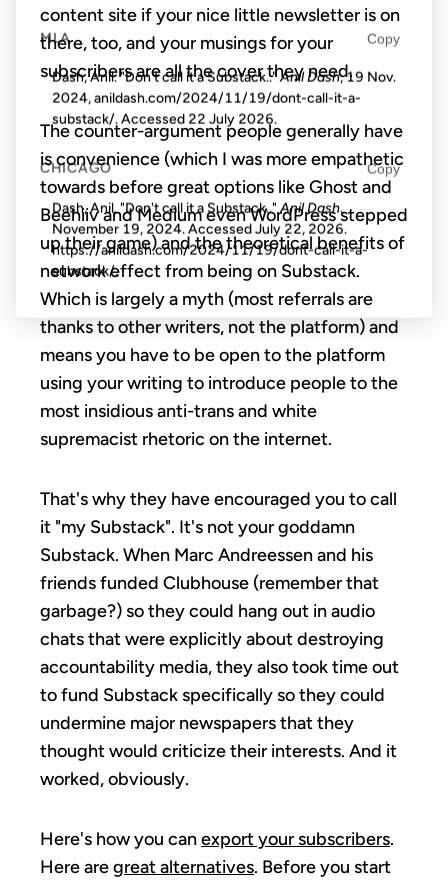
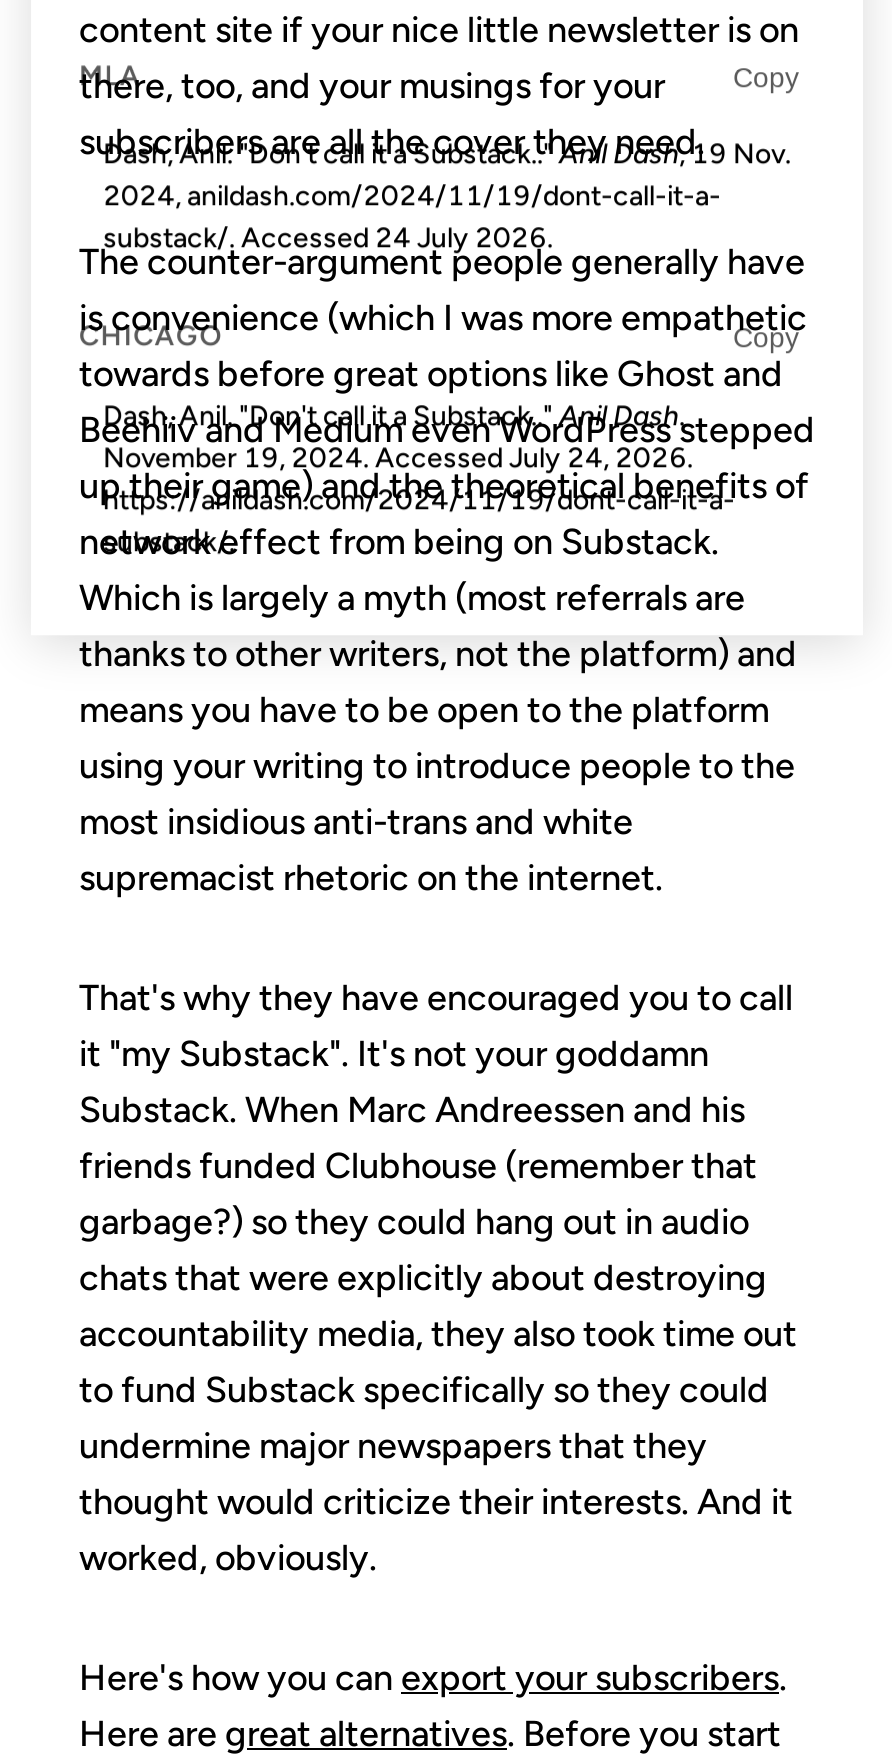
- substack/. Accessed 22 July 2026.
+ substack/. Accessed 24 July 2026.

- November 19, 2024. AccessedJuly 22, 2026.
+ November 19, 2024. AccessedJuly 24, 2026.
